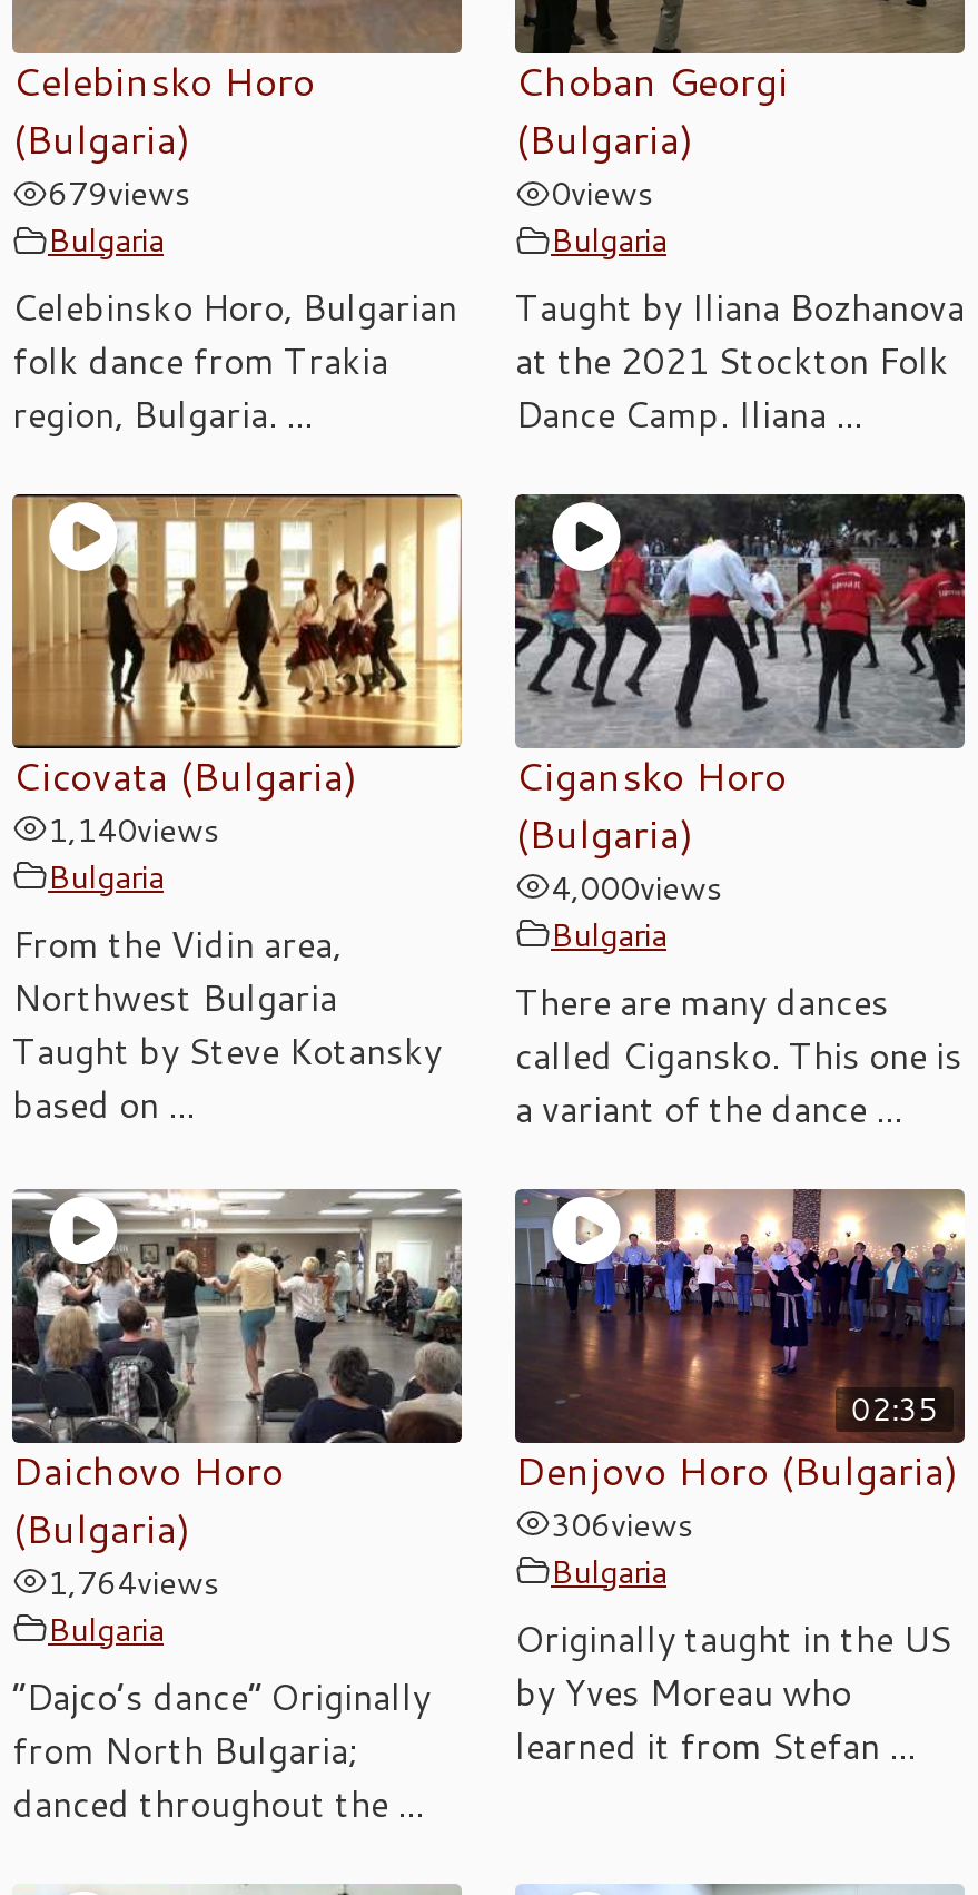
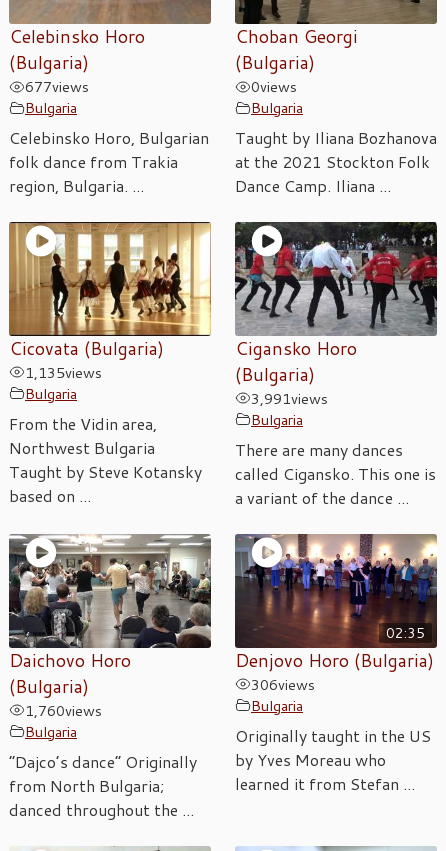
- 679views
+ 677views

- 1,140views
+ 1,135views

- 4,000views
+ 3,991views

- 1,764views
+ 1,760views
